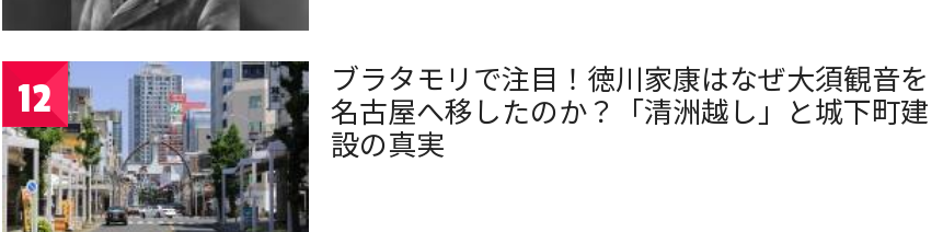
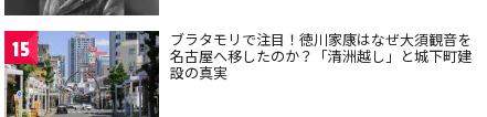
- 12
+ 15
